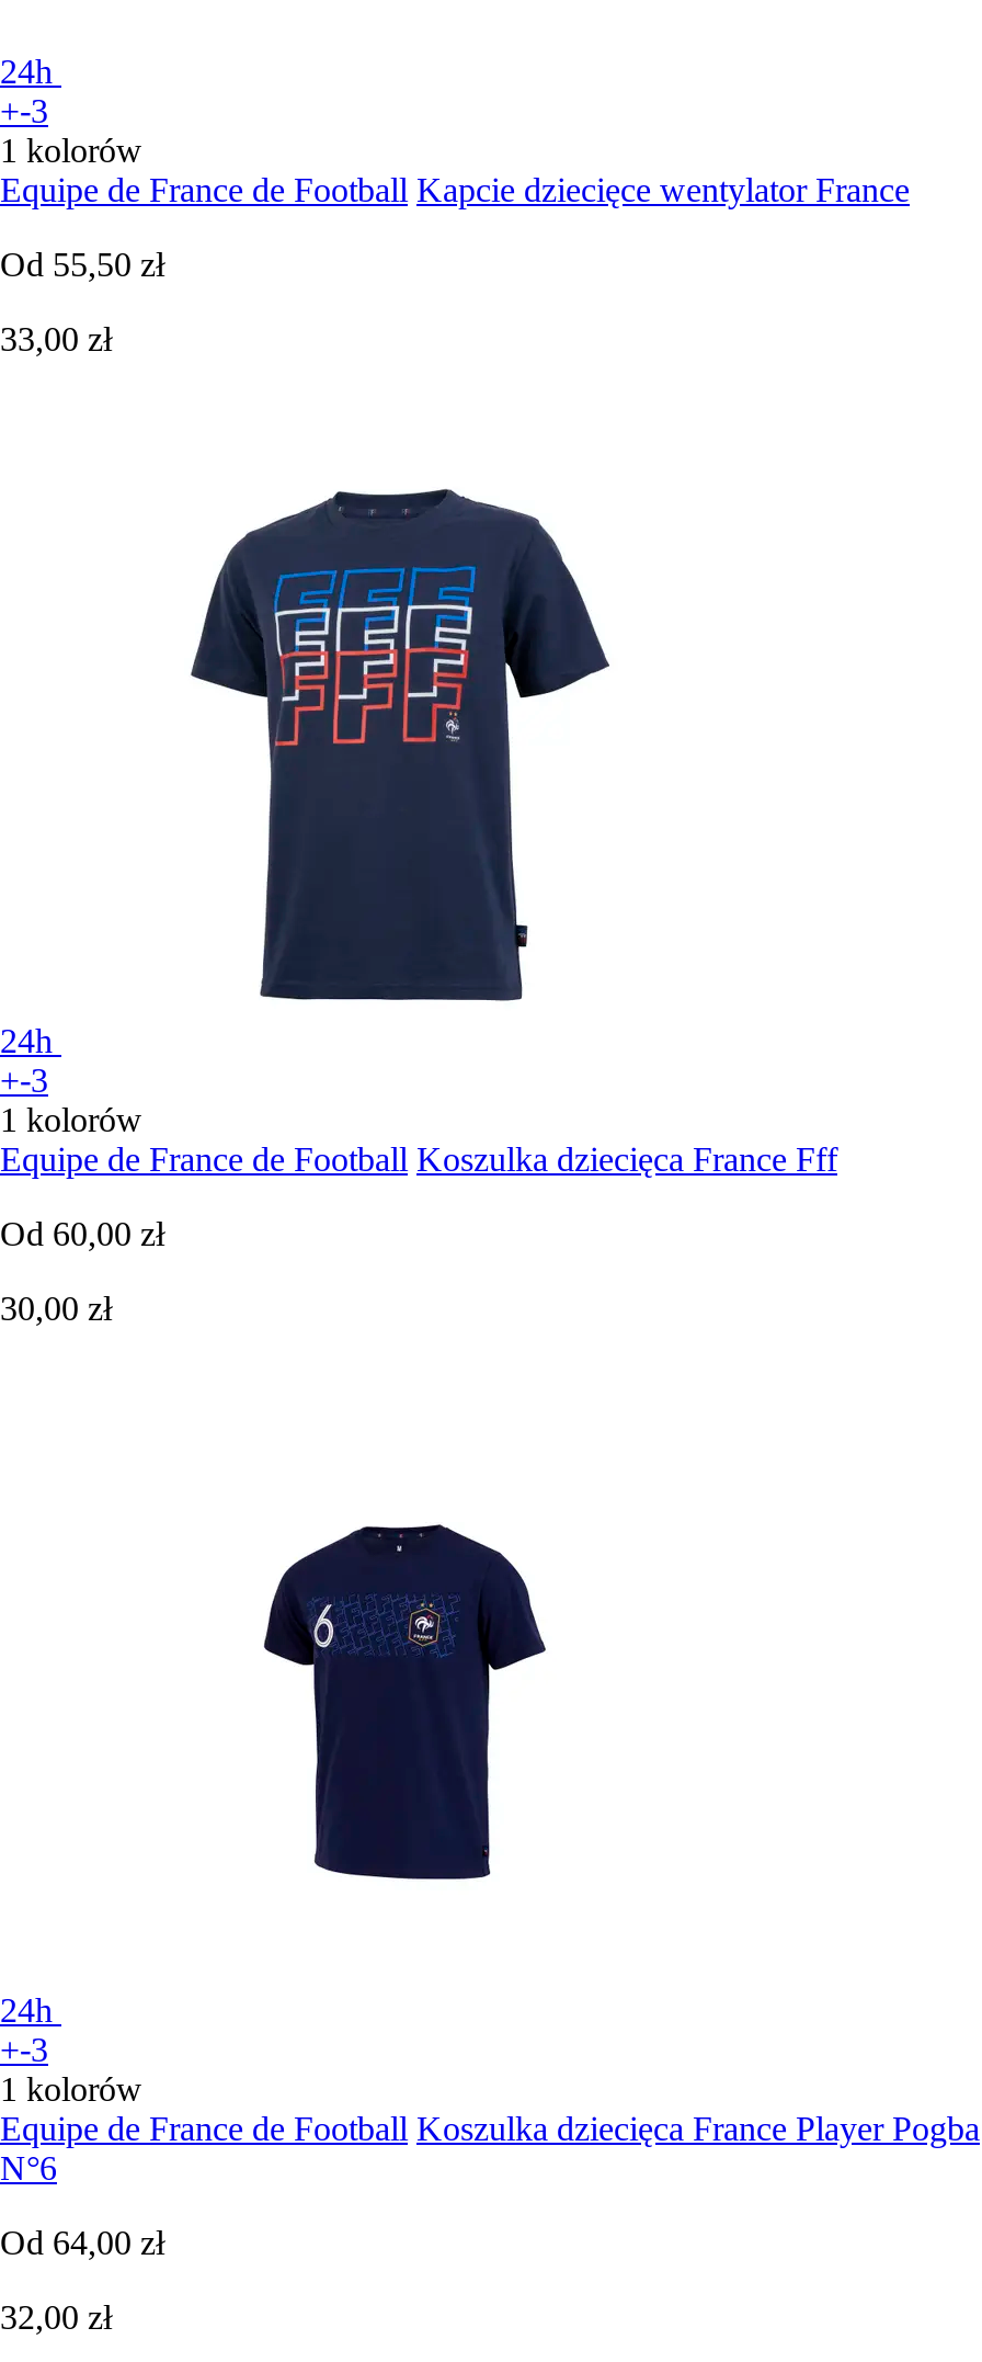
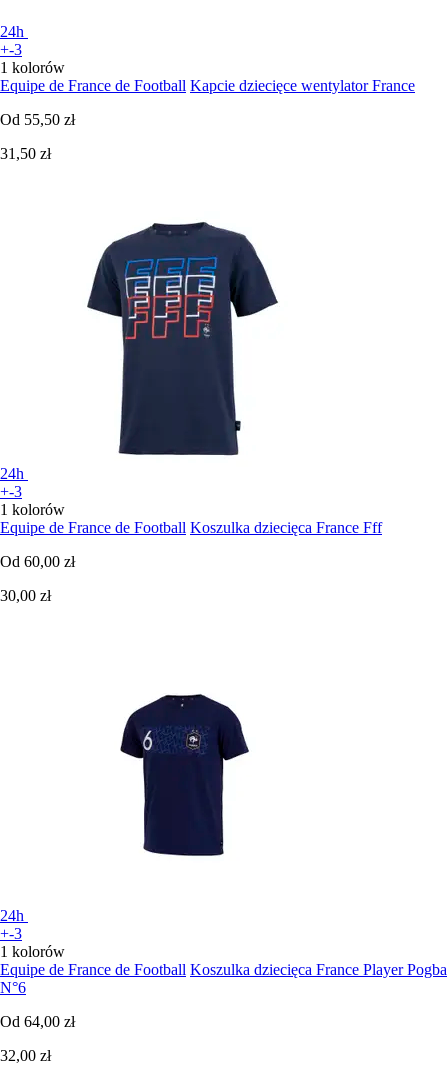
- 33,00 zł
+ 31,50 zł
